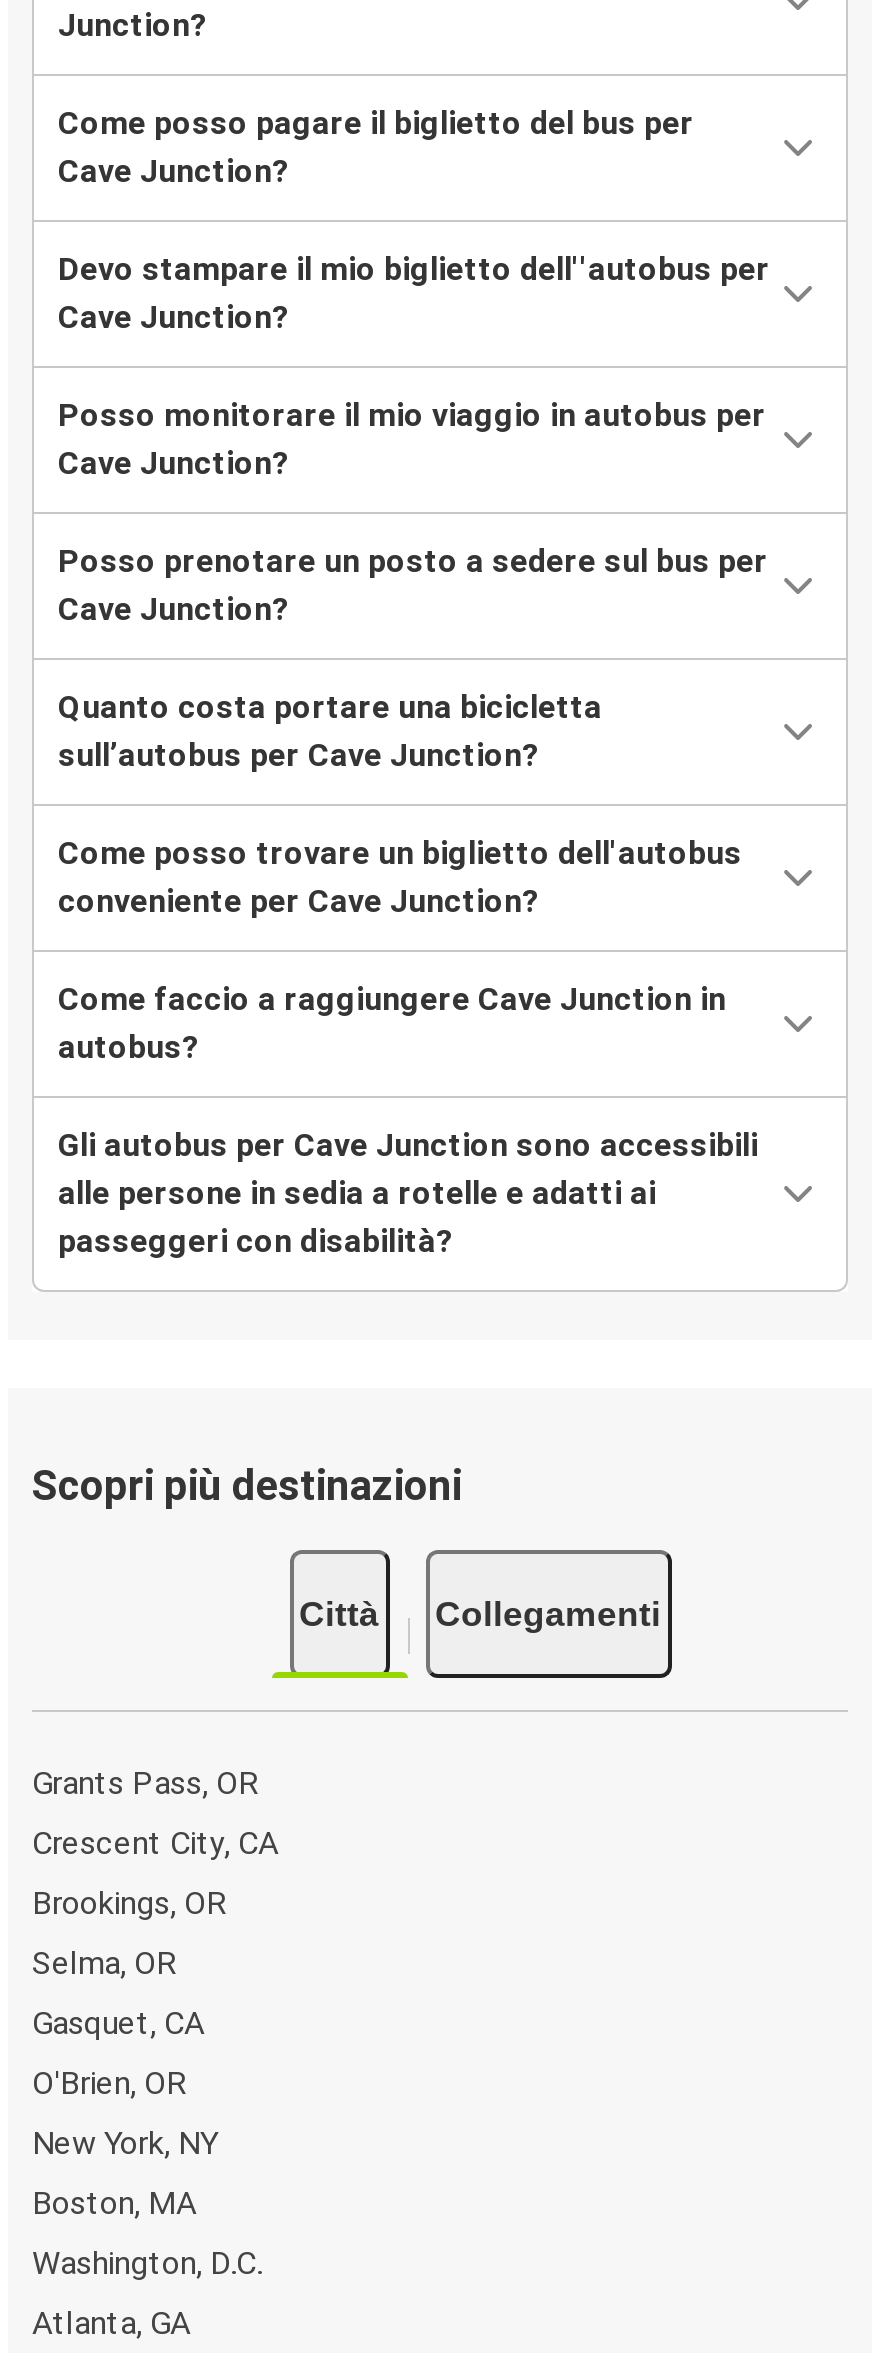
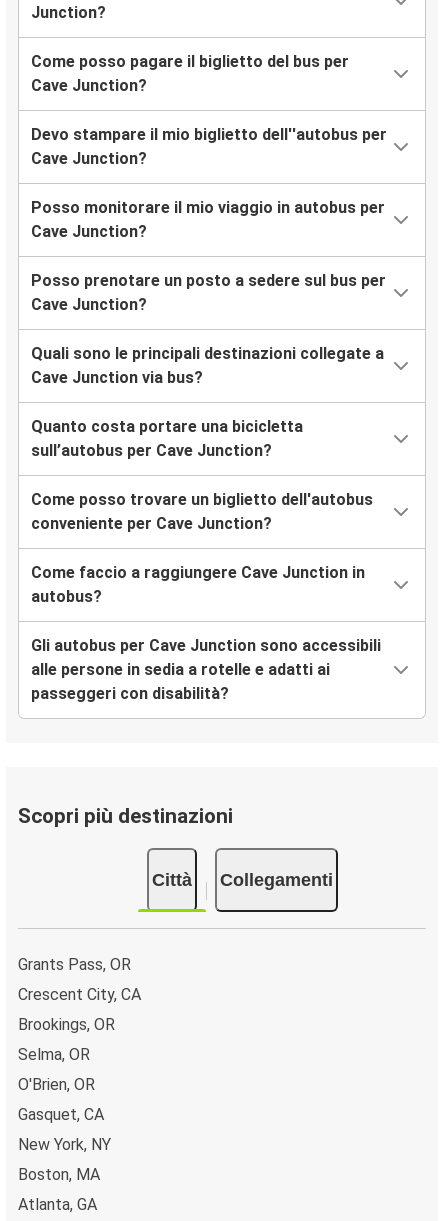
+ Quali sono le principali destinazioni collegate a
+ Cave Junction via bus?

moved down: Quanto costa portare una bicicletta | sull’autobus per Cave Junction? | Come posso trovare un biglietto dell'autobus | ... | Brookings, OR | Selma, OR

moved down: Gasquet, CA

moved down: New York, NY | Boston, MA

- Washington, D.C.
